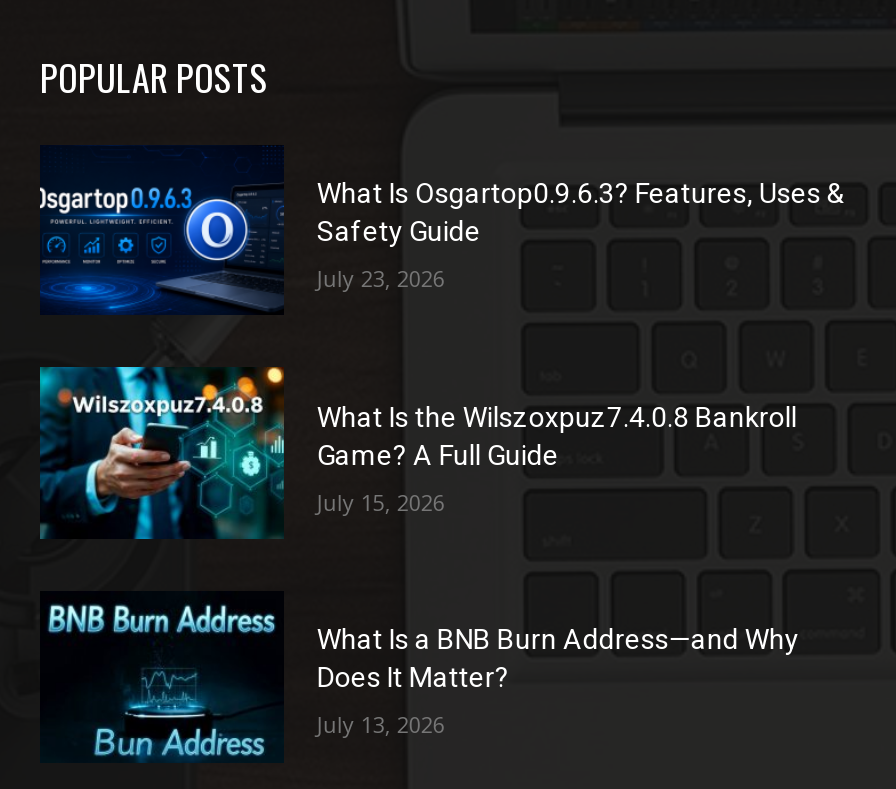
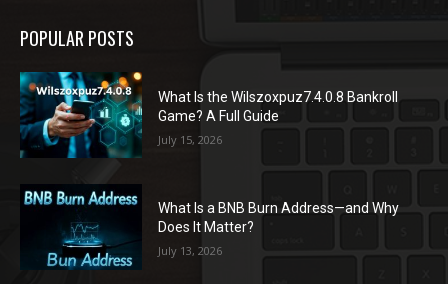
- [image]
- What Is Osgartop0.9.6.3? Features, Uses &
- Safety Guide
- July 23, 2026
